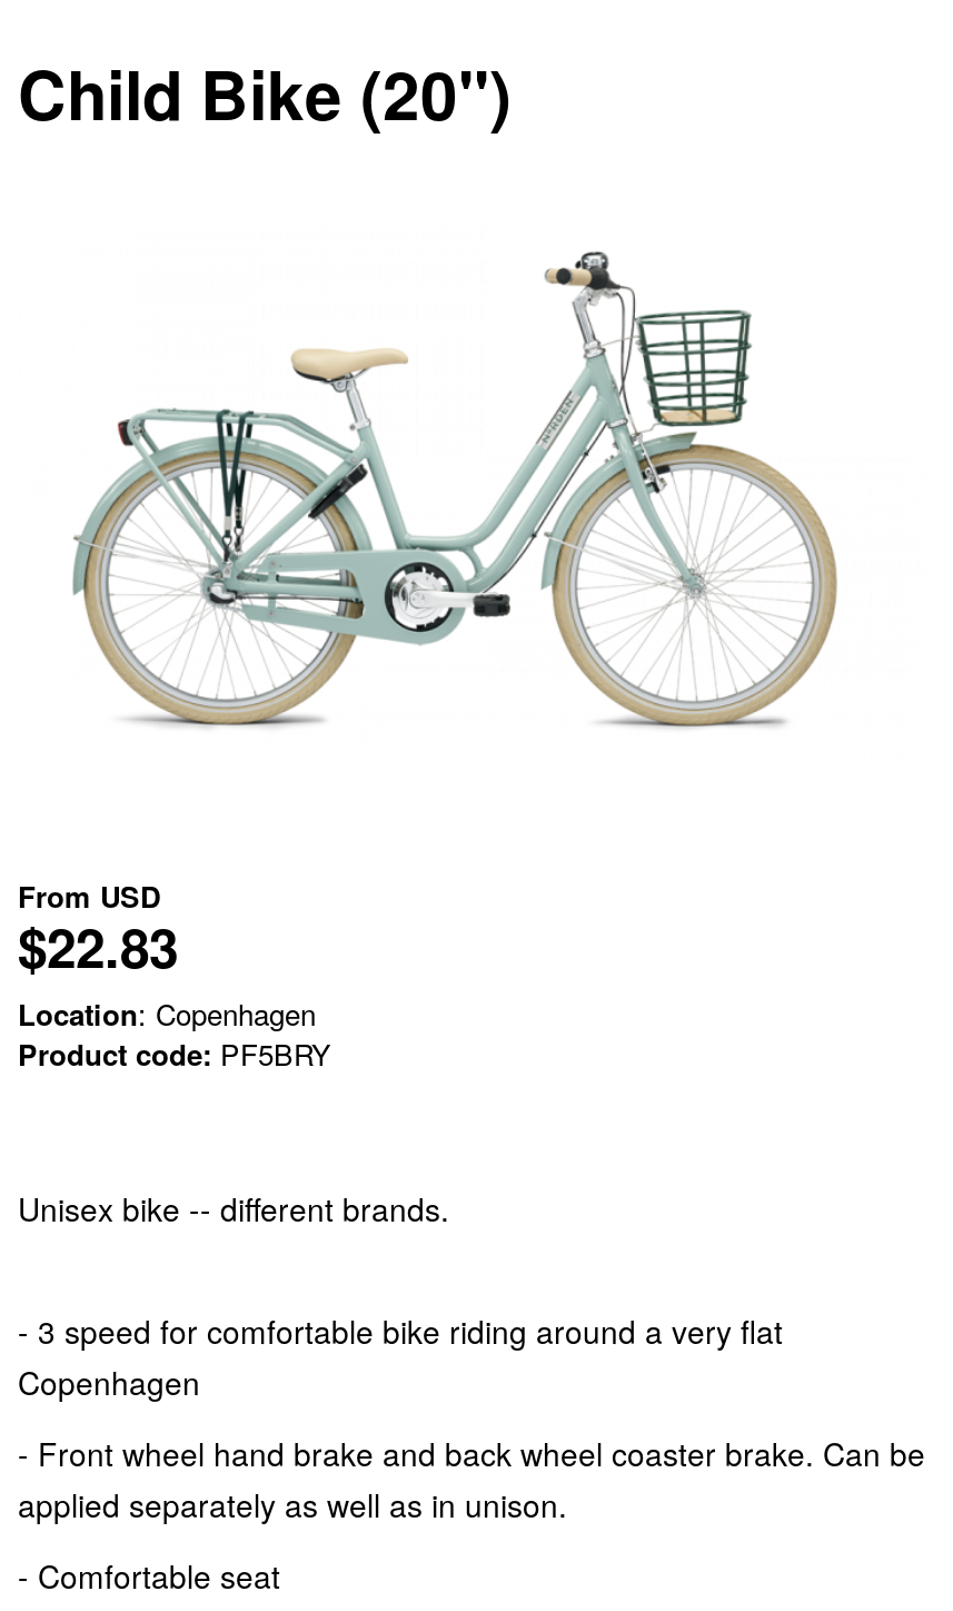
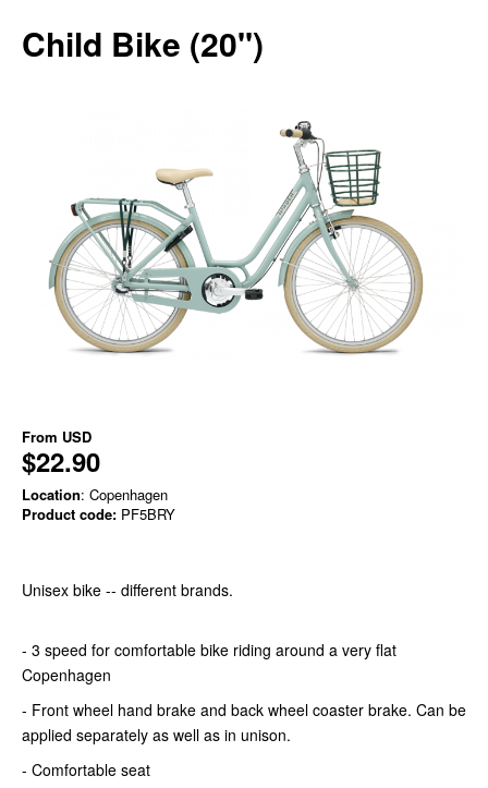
- $22.83
+ $22.90
